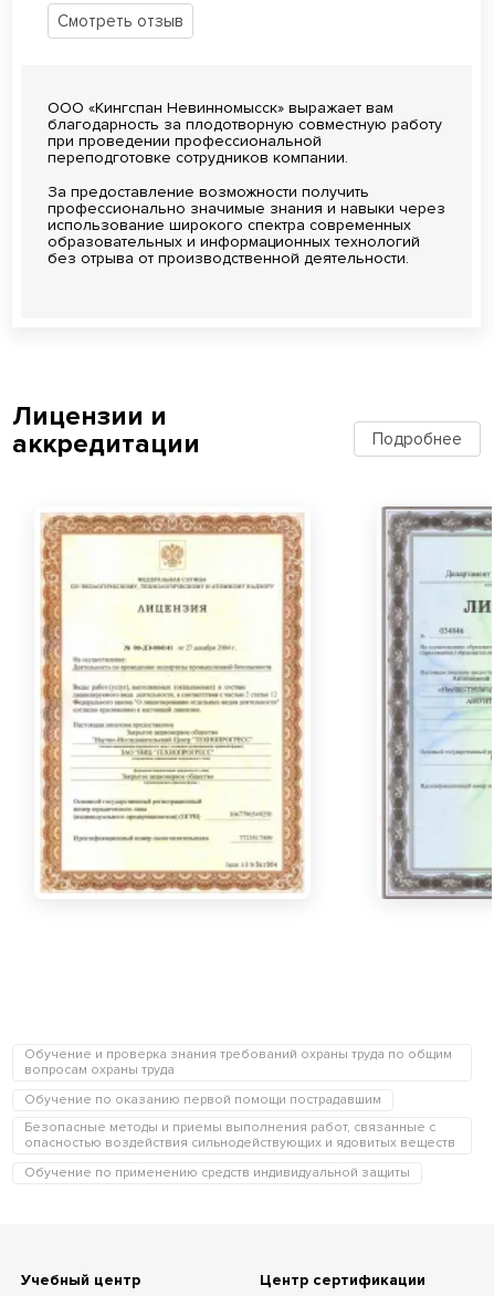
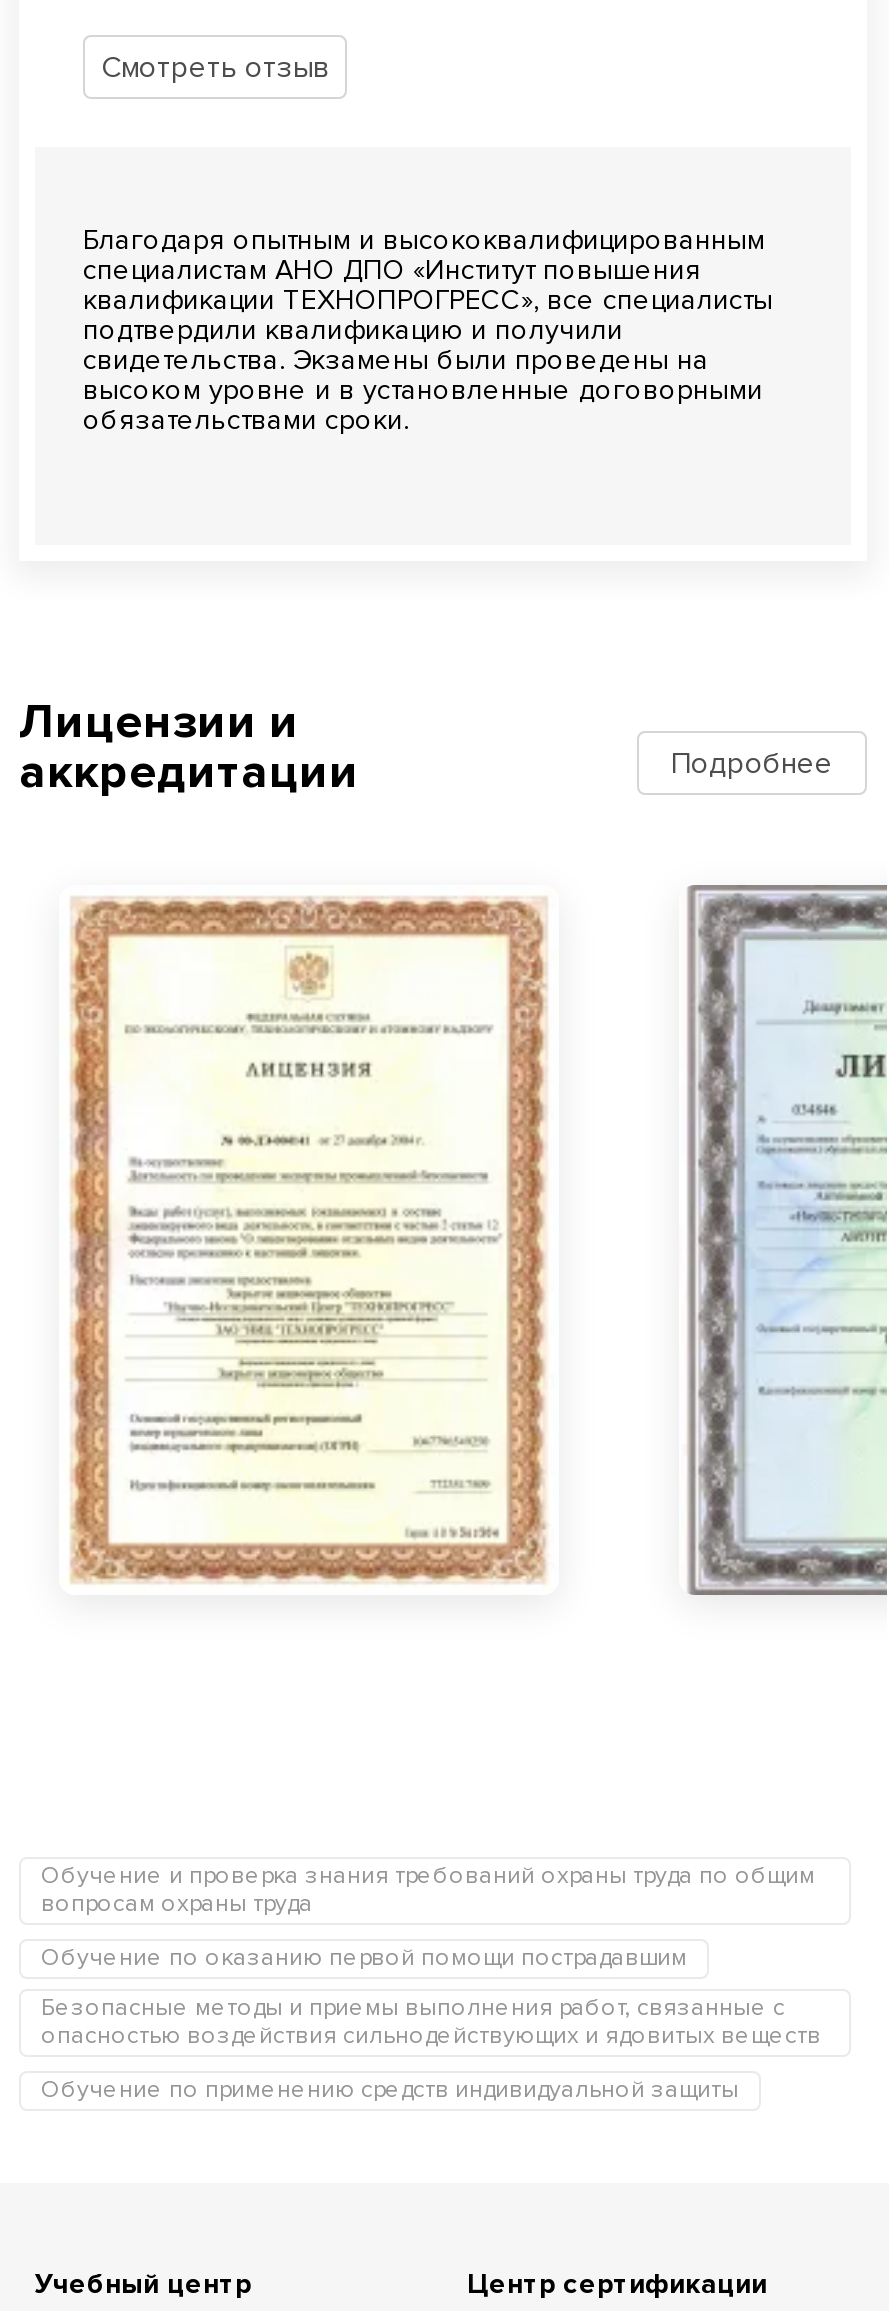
- ООО «Кингспан Невинномысск» выражает вам
- благодарность за плодотворную совместную работу
- при проведении профессиональной
- переподготовке сотрудников компании.
- За предоставление возможности получить
- профессионально значимые знания и навыки через
- использование широкого спектра современных
- образовательных и информационных технологий
- без отрыва от производственной деятельности.
+ Благодаря опытным и высококвалифицированным
+ специалистам АНО ДПО «Институт повышения
+ квалификации ТЕХНОПРОГРЕСС», все специалисты
+ подтвердили квалификацию и получили
+ свидетельства. Экзамены были проведены на
+ высоком уровне и в установленные договорными
+ обязательствами сроки.
